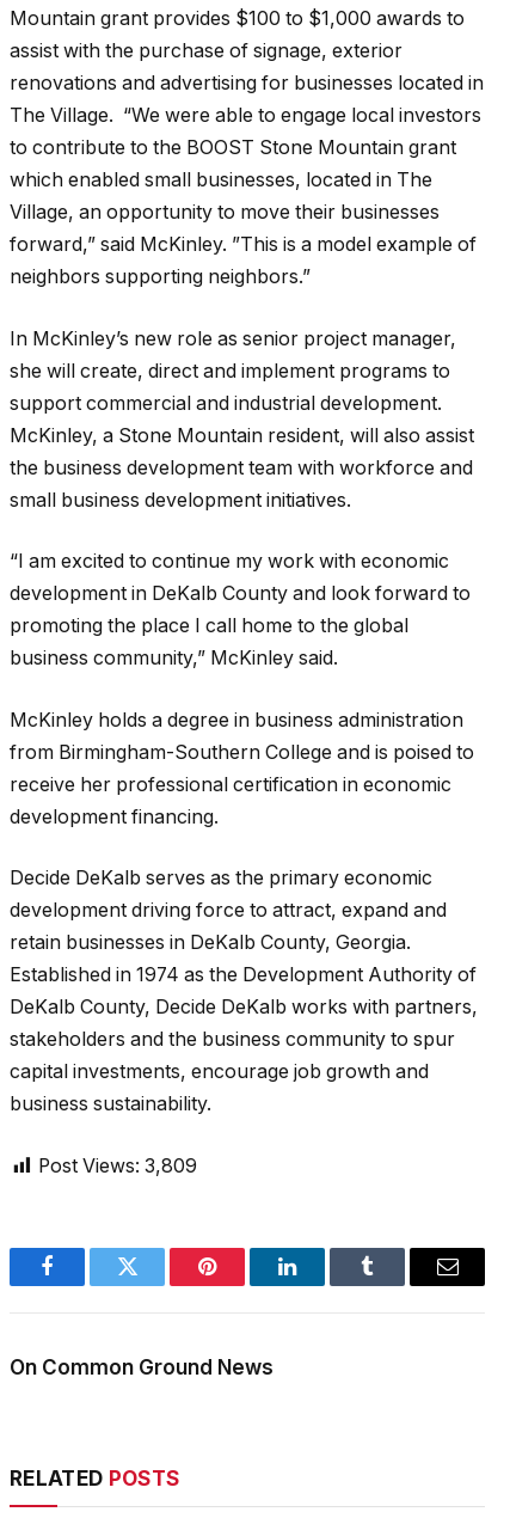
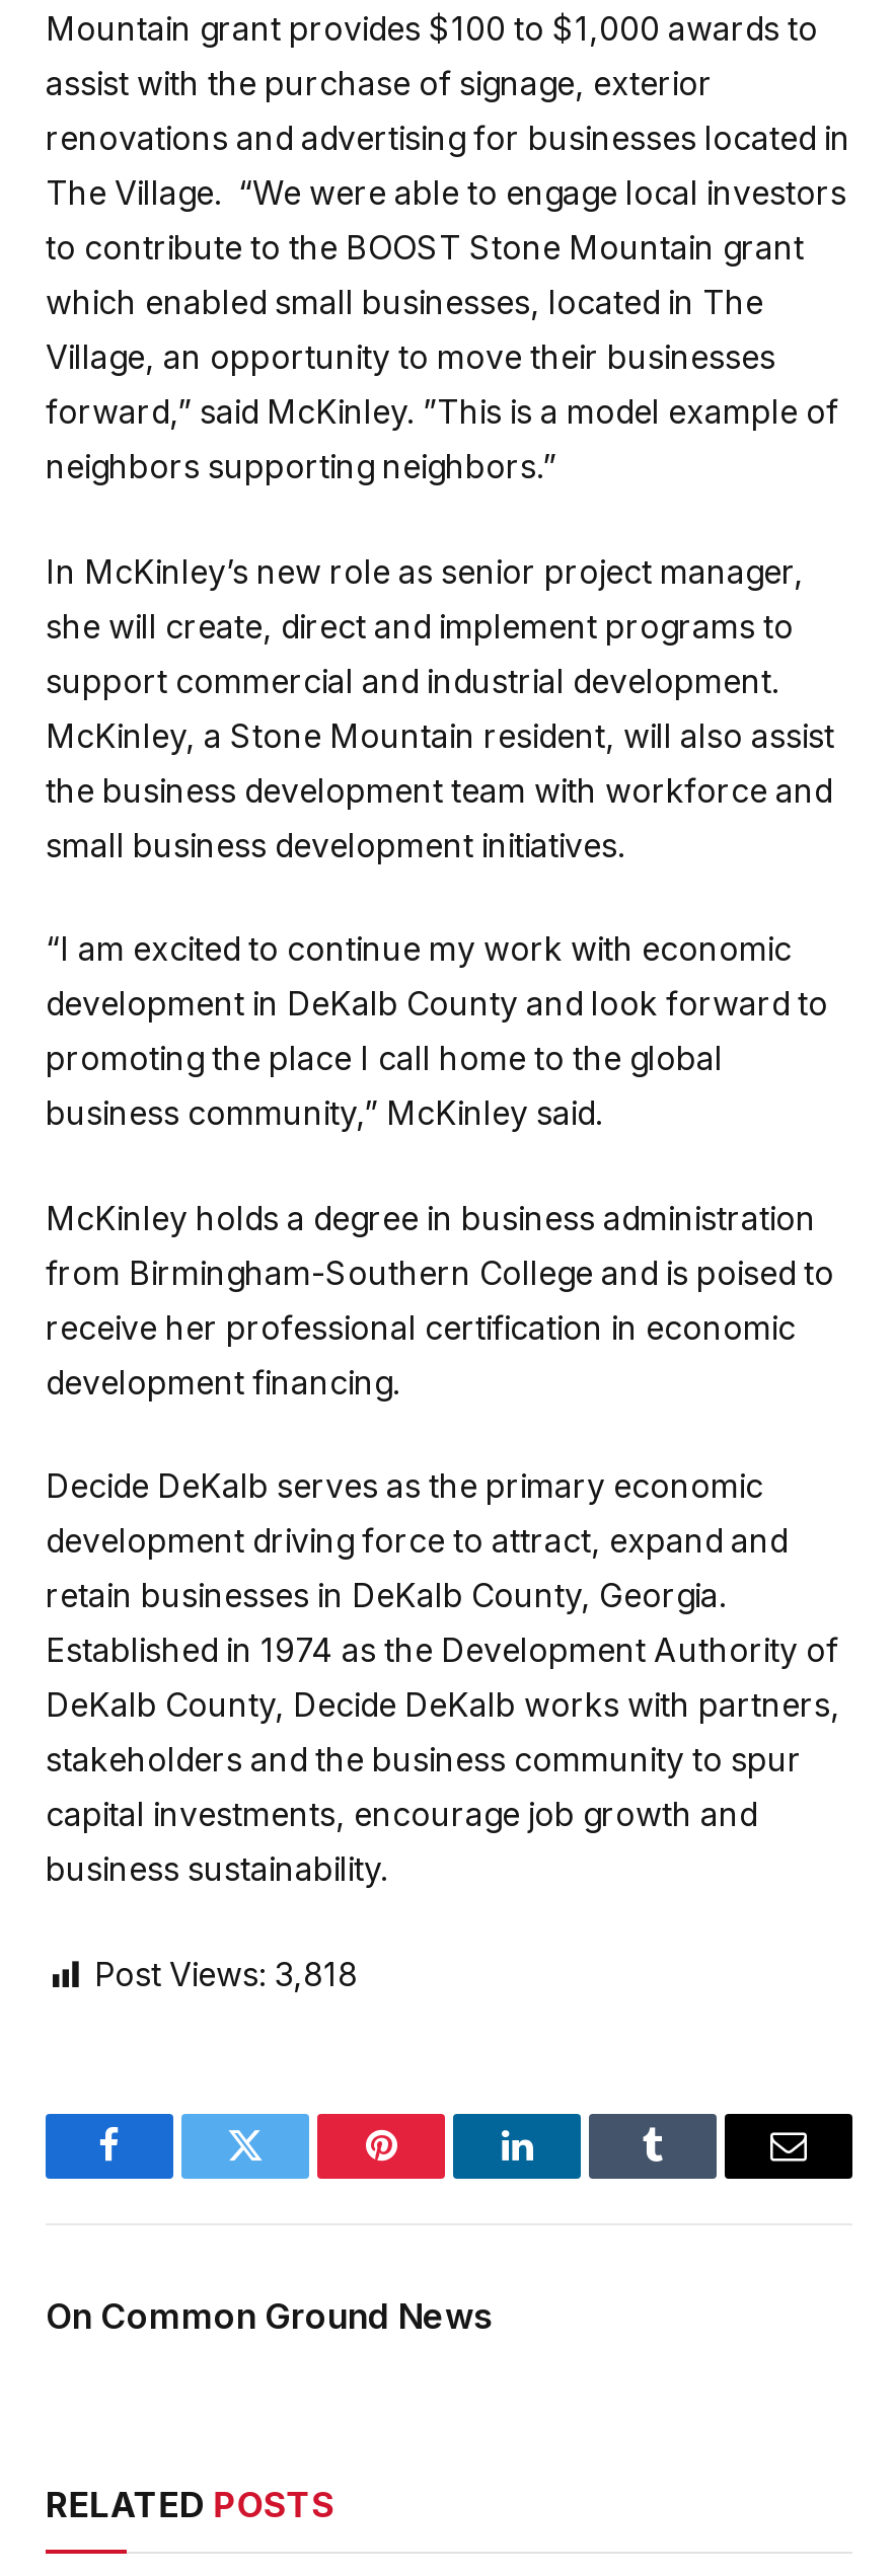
- Post Views: 3,809
+ Post Views: 3,818
